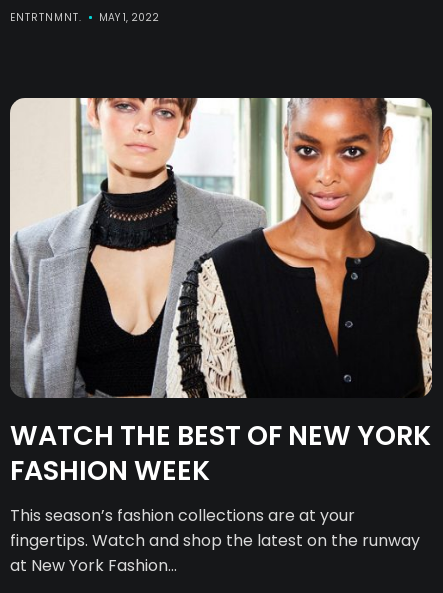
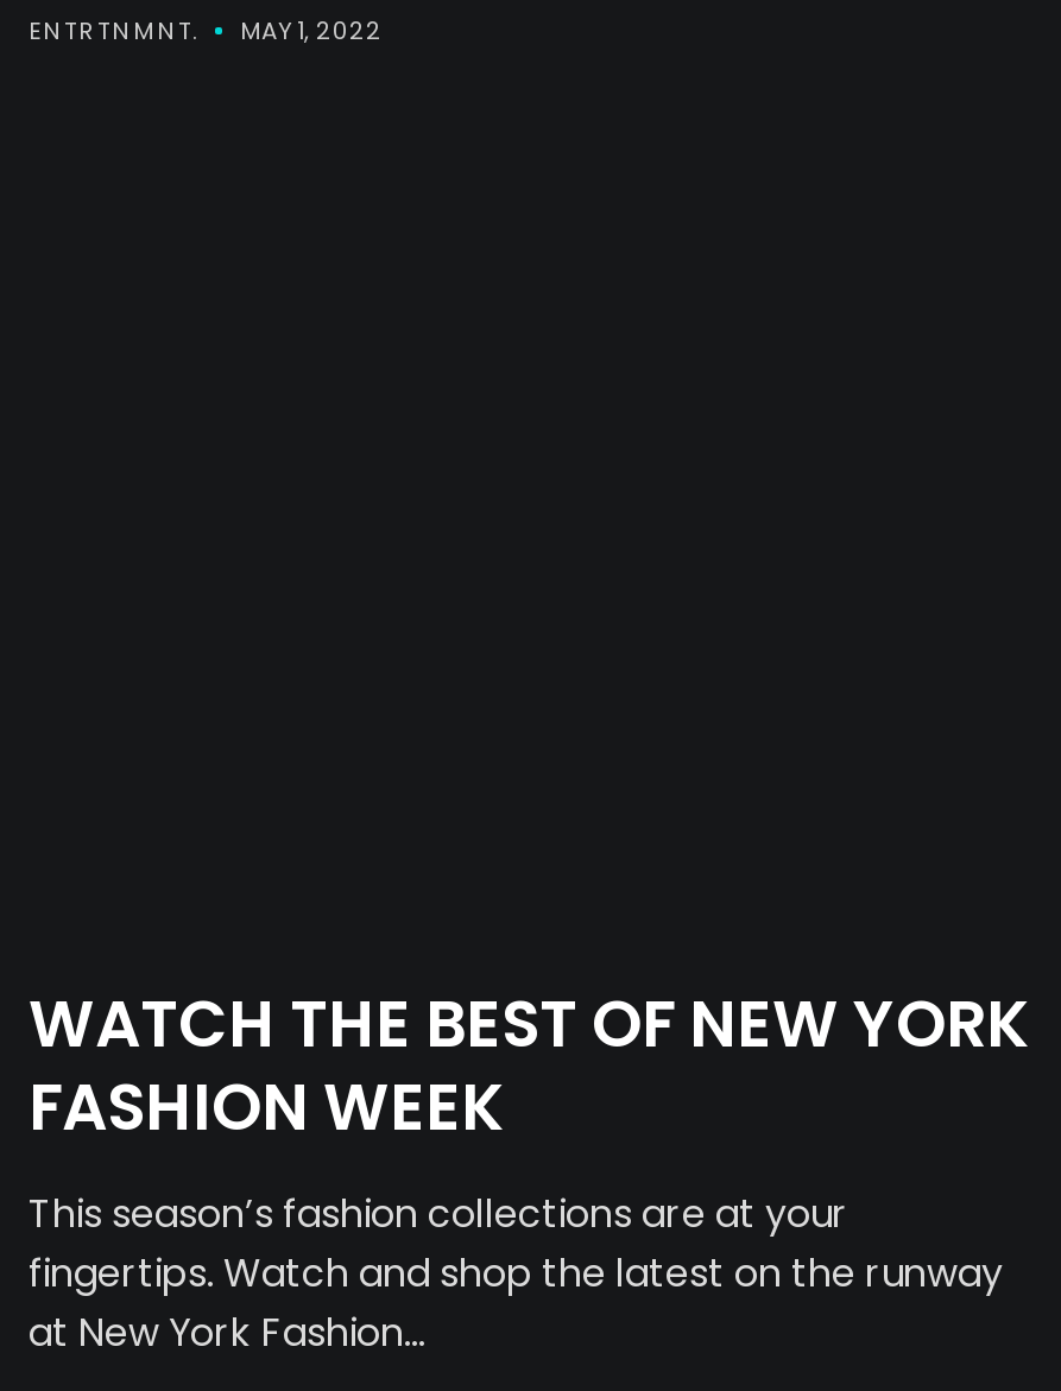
- [image]
